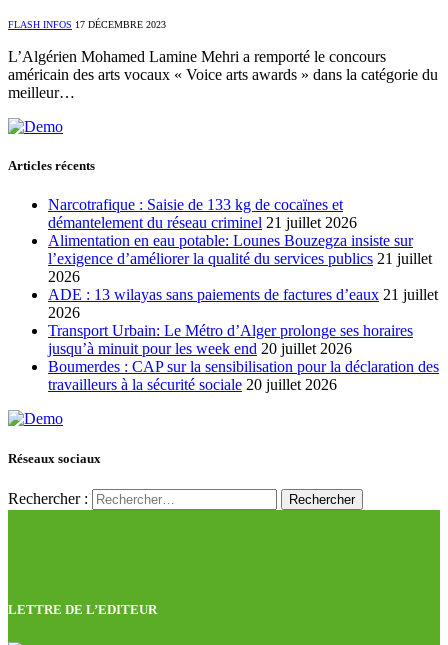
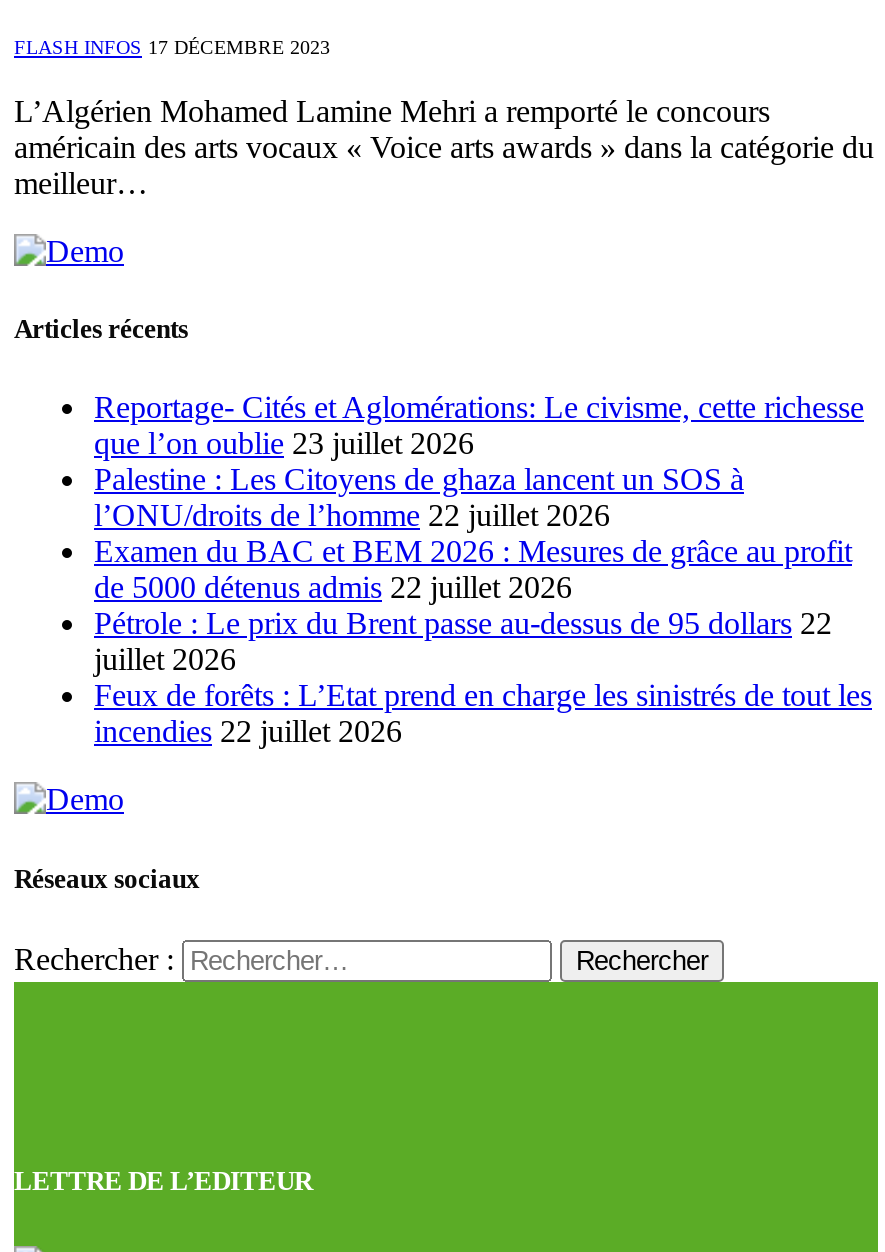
- Narcotrafique : Saisie de 133 kg de cocaïnes et
- démantelement du réseau criminel 21 juillet 2026
- Alimentation en eau potable: Lounes Bouzegza insiste sur
- l’exigence d’améliorer la qualité du services publics 21 juillet
- 2026
- ADE : 13 wilayas sans paiements de factures d’eaux 21 juillet
- 2026
- Transport Urbain: Le Métro d’Alger prolonge ses horaires
- jusqu’à minuit pour les week end 20 juillet 2026
- Boumerdes : CAP sur la sensibilisation pour la déclaration des
- travailleurs à la sécurité sociale 20 juillet 2026
+ Reportage- Cités et Aglomérations: Le civisme, cette richesse
+ que l’on oublie 23 juillet 2026
+ Palestine : Les Citoyens de ghaza lancent un SOS à
+ l’ONU/droits de l’homme 22 juillet 2026
+ Examen du BAC et BEM 2026 : Mesures de grâce au profit
+ de 5000 détenus admis 22 juillet 2026
+ Pétrole : Le prix du Brent passe au-dessus de 95 dollars 22
+ juillet 2026
+ Feux de forêts : L’Etat prend en charge les sinistrés de tout les
+ incendies 22 juillet 2026
